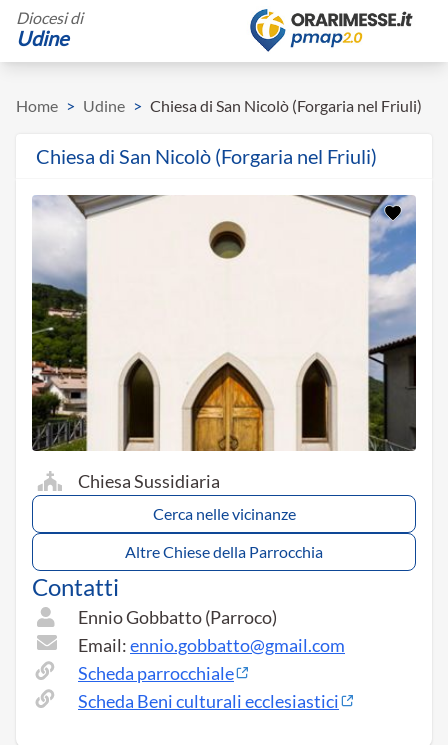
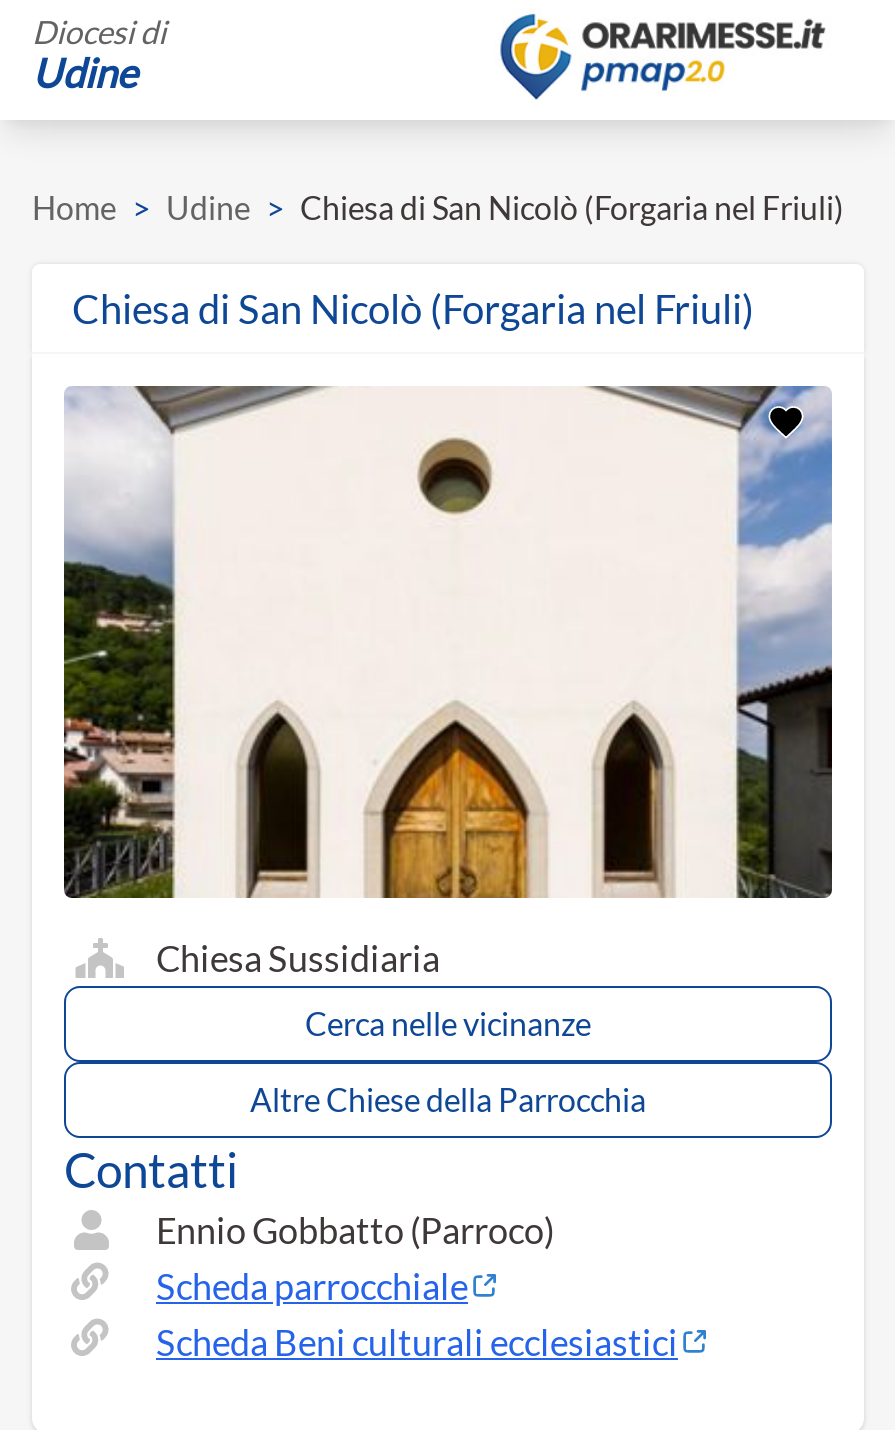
- Email: ennio.gobbatto@gmail.com
